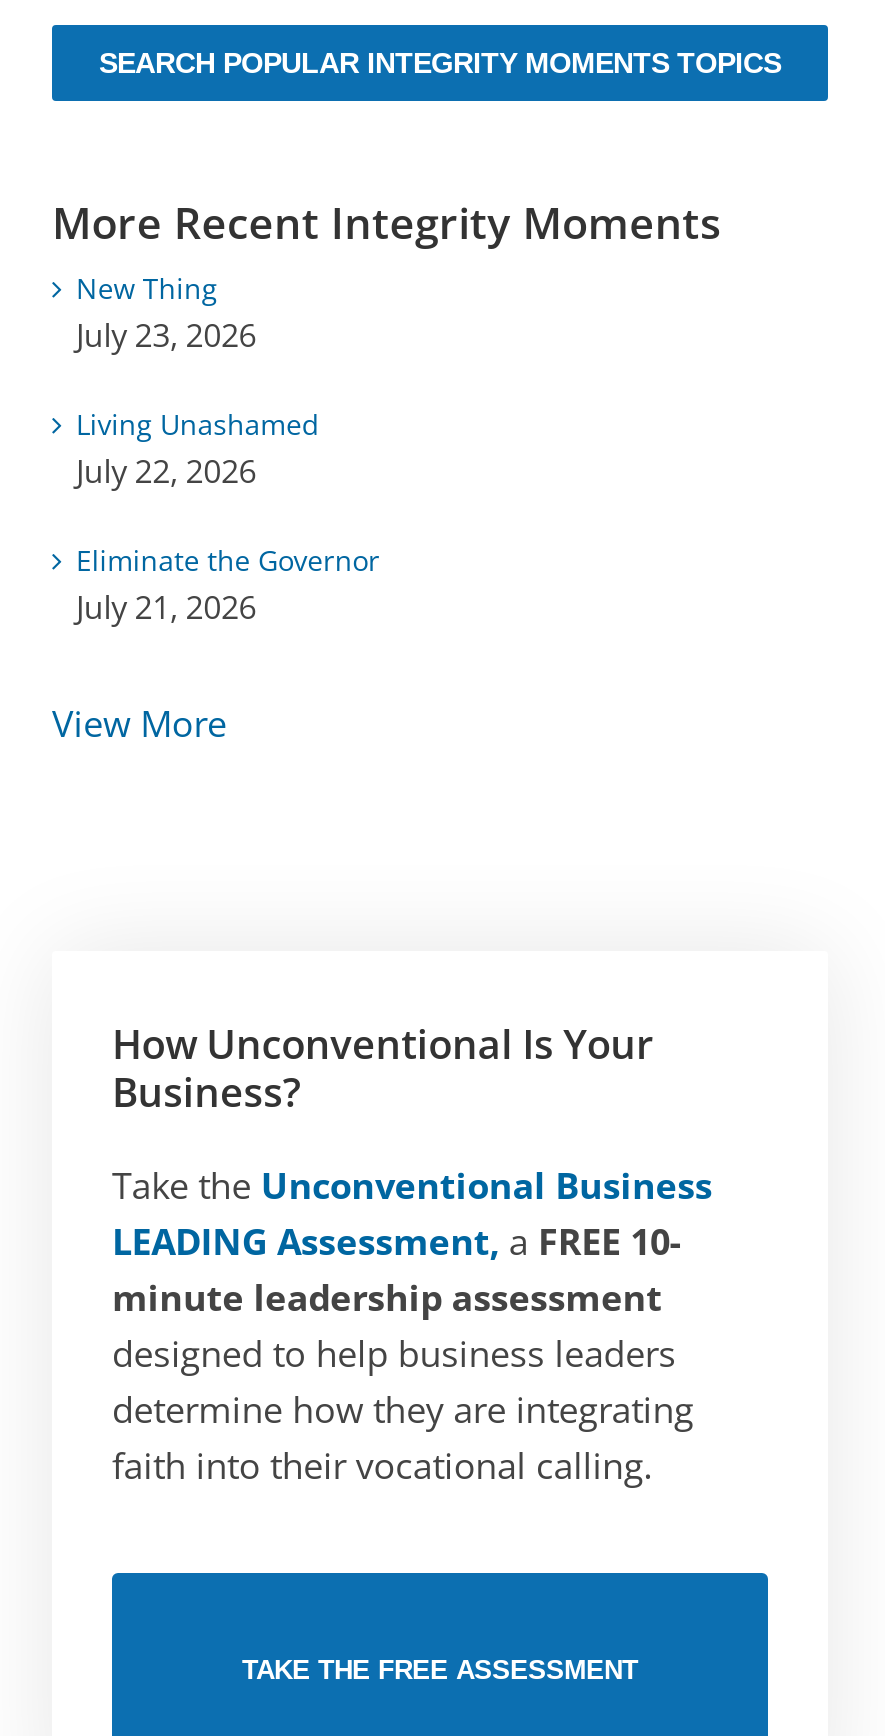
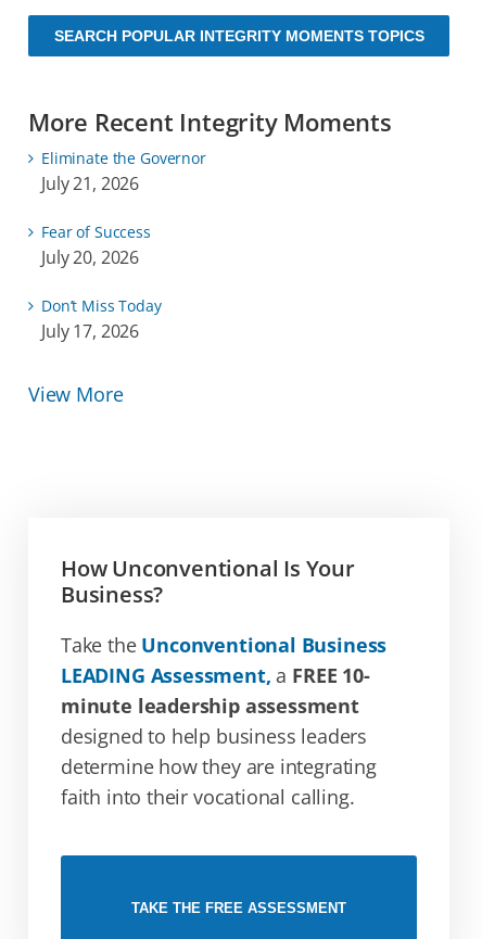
- New Thing
- July 23, 2026
- Living Unashamed
- July 22, 2026

moved up: Eliminate the Governor | July 21, 2026

+ Fear of Success
+ July 20, 2026
+ Don’t Miss Today
+ July 17, 2026
